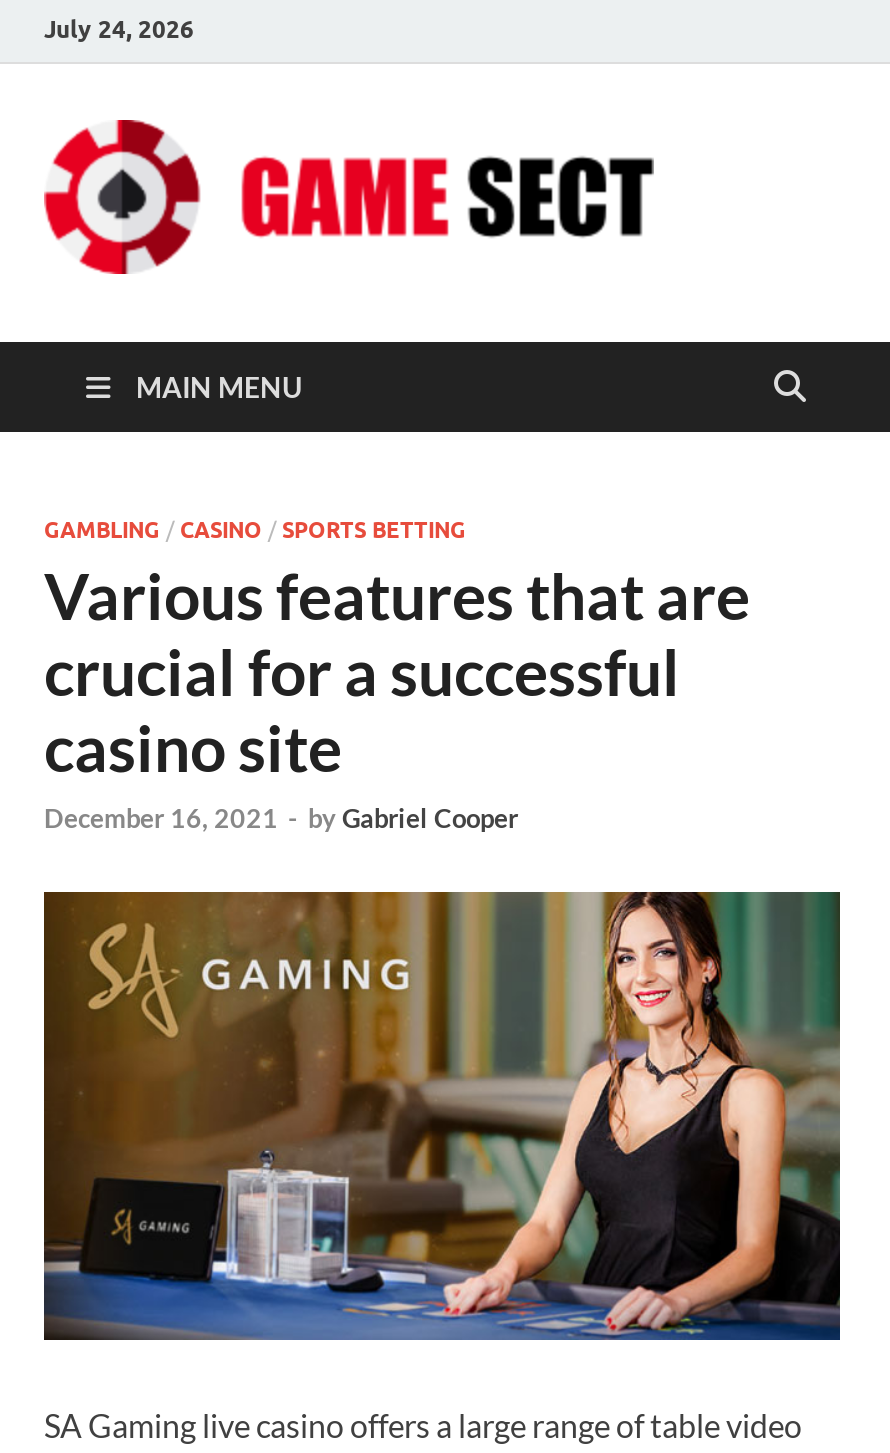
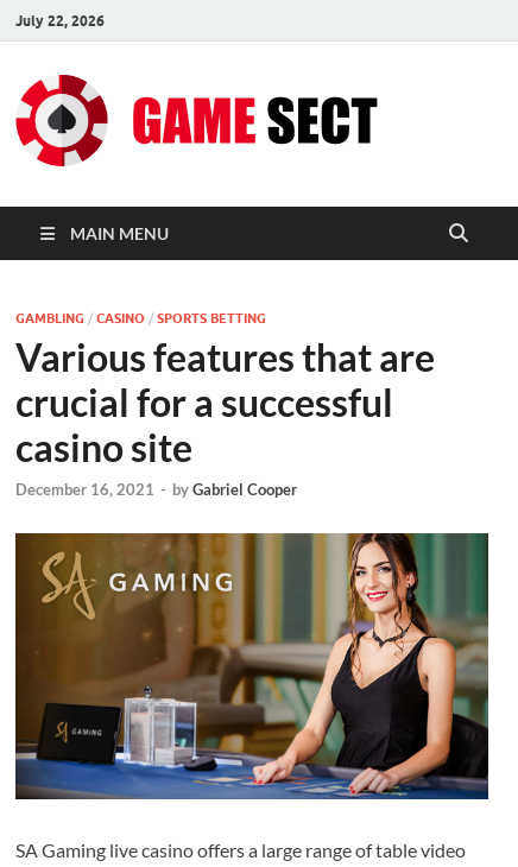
- July 24, 2026
+ July 22, 2026
